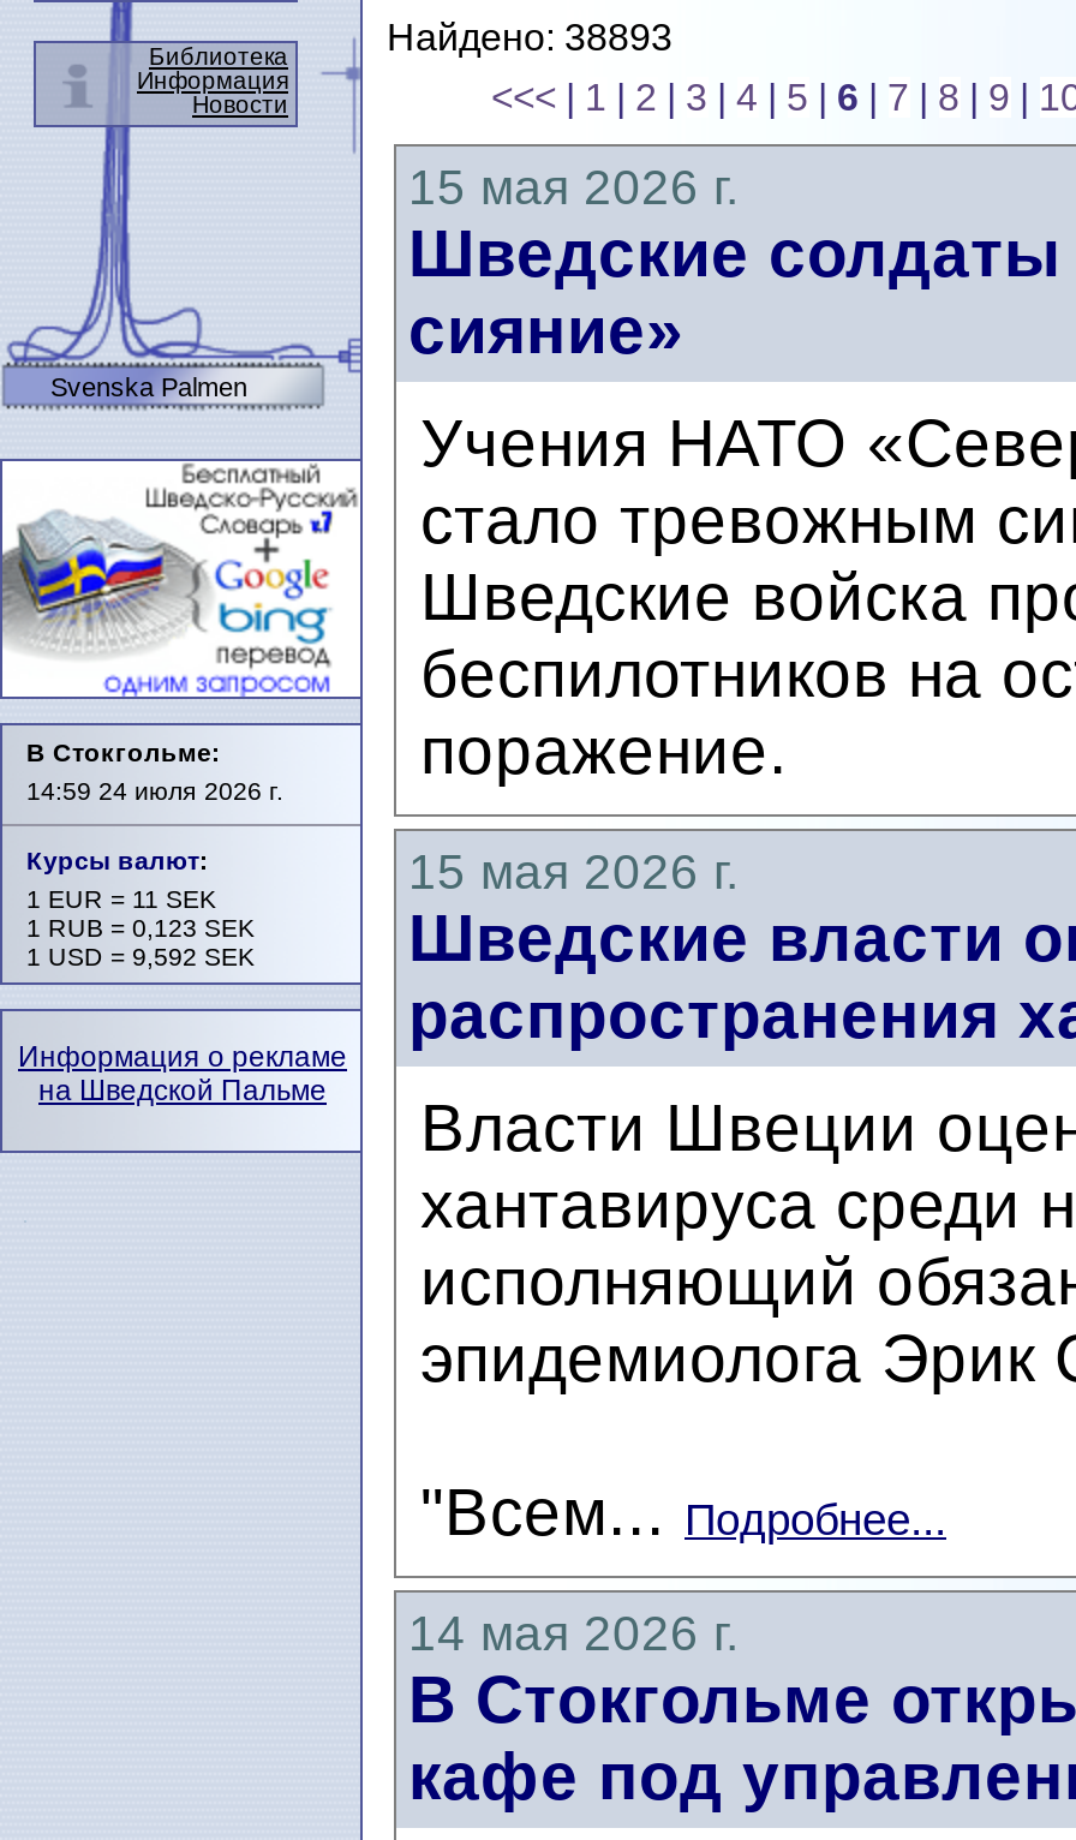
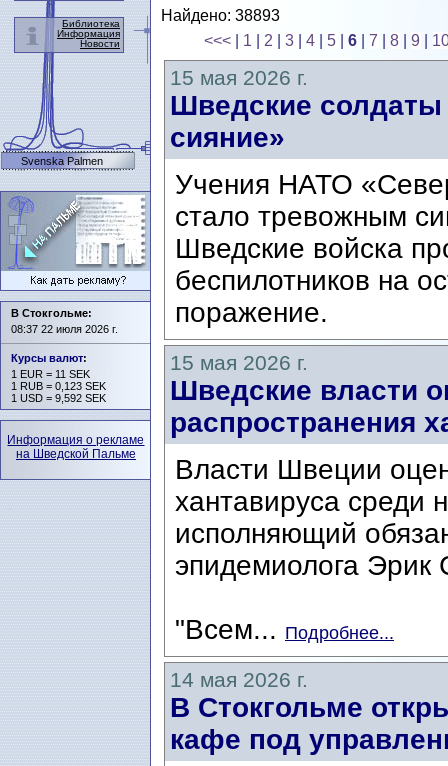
- [image]
- 14:59 24 июля 2026 г.
+ [image]
+ 08:37 22 июля 2026 г.
